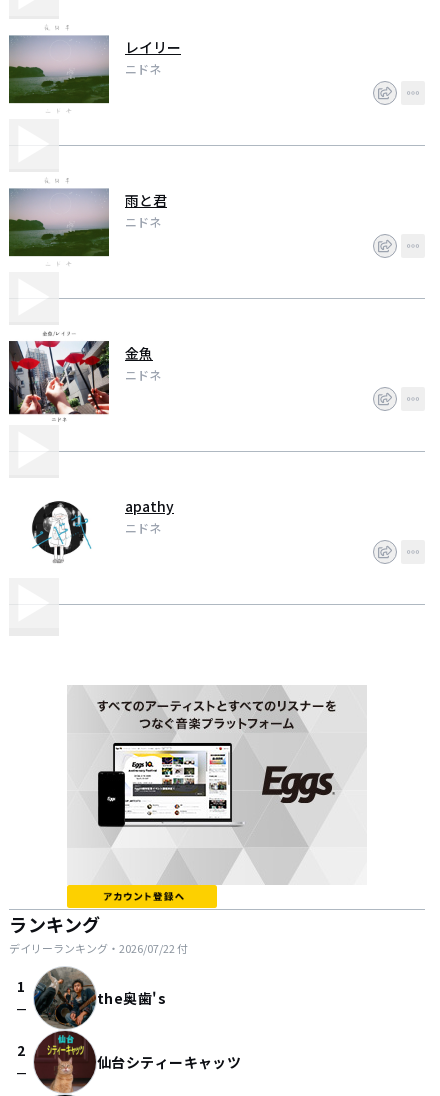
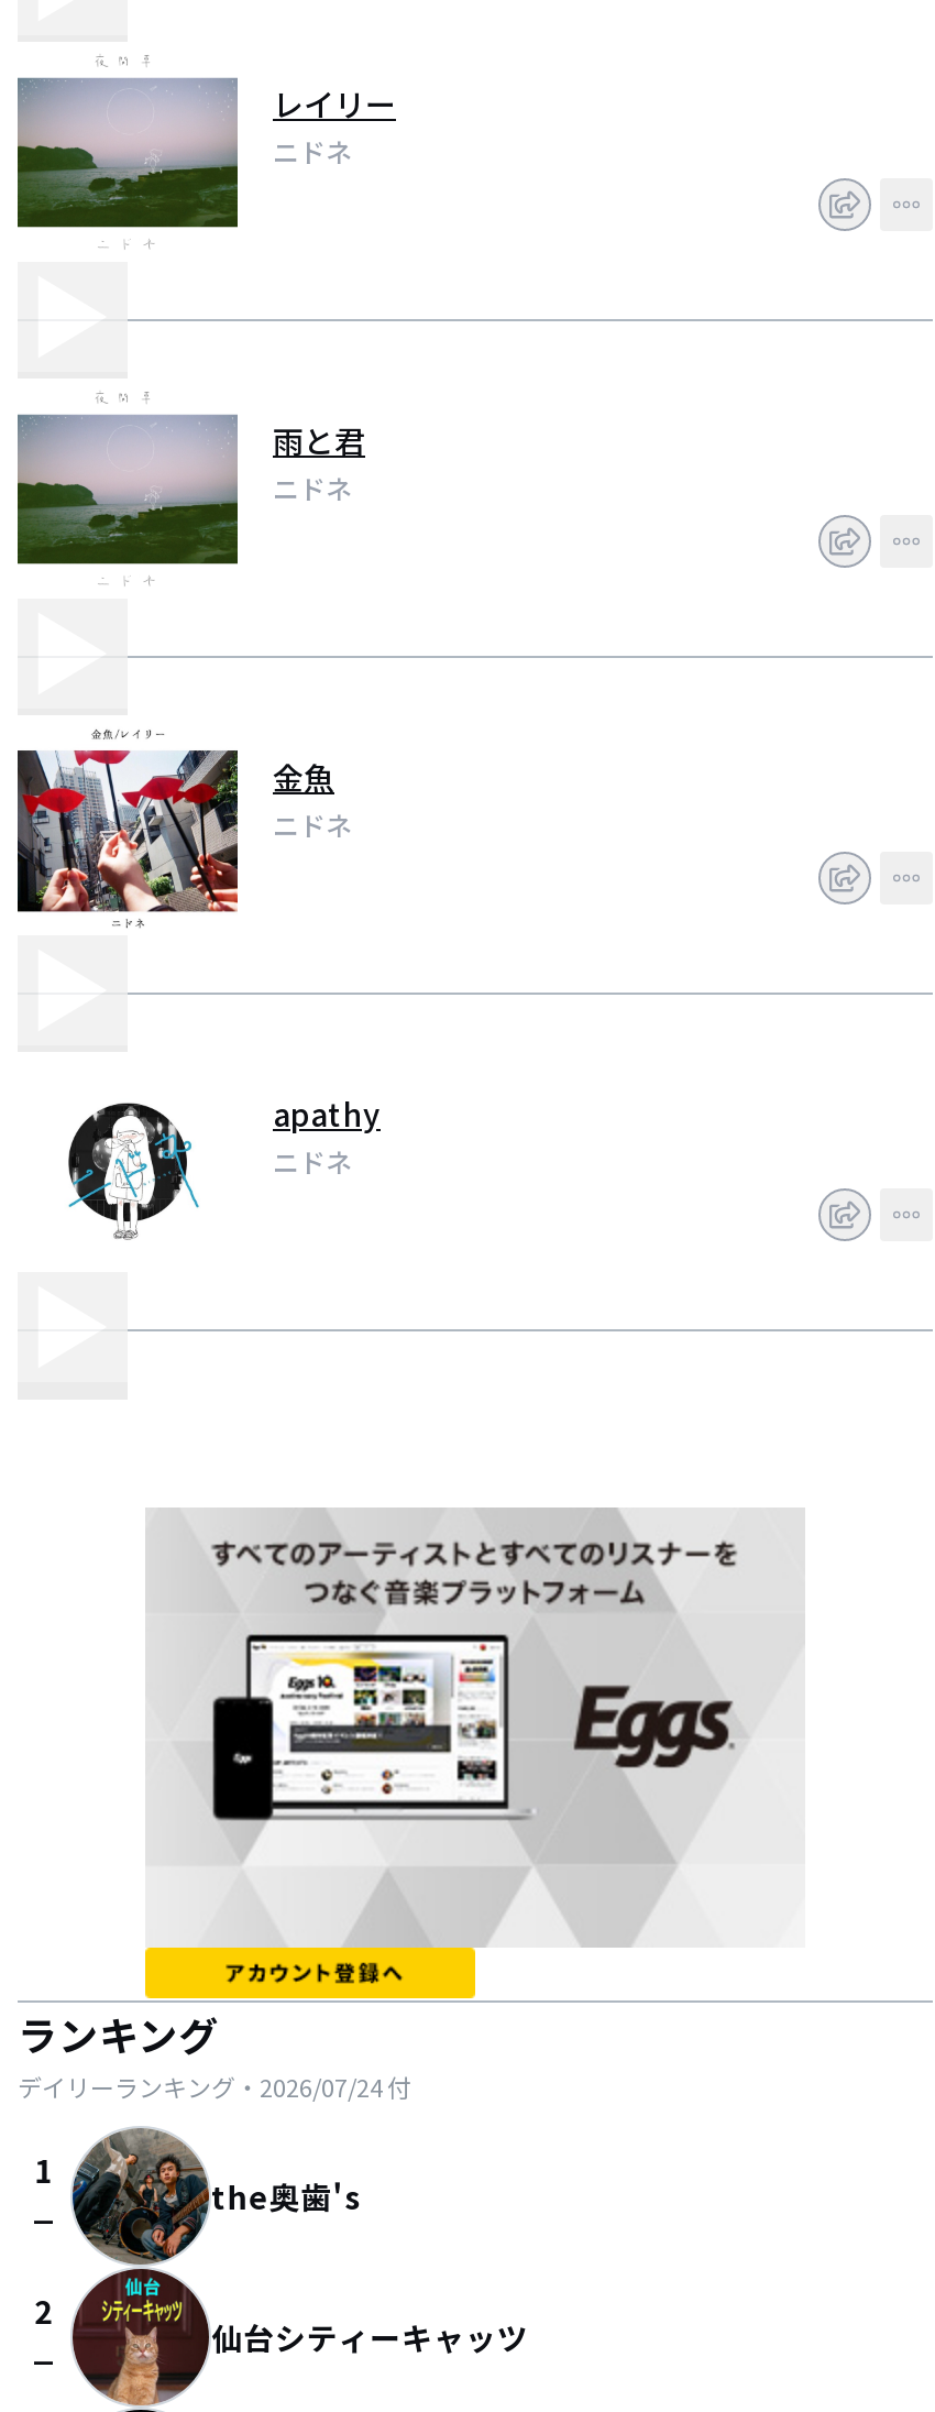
- デイリーランキング・2026/07/22付
+ デイリーランキング・2026/07/24付
